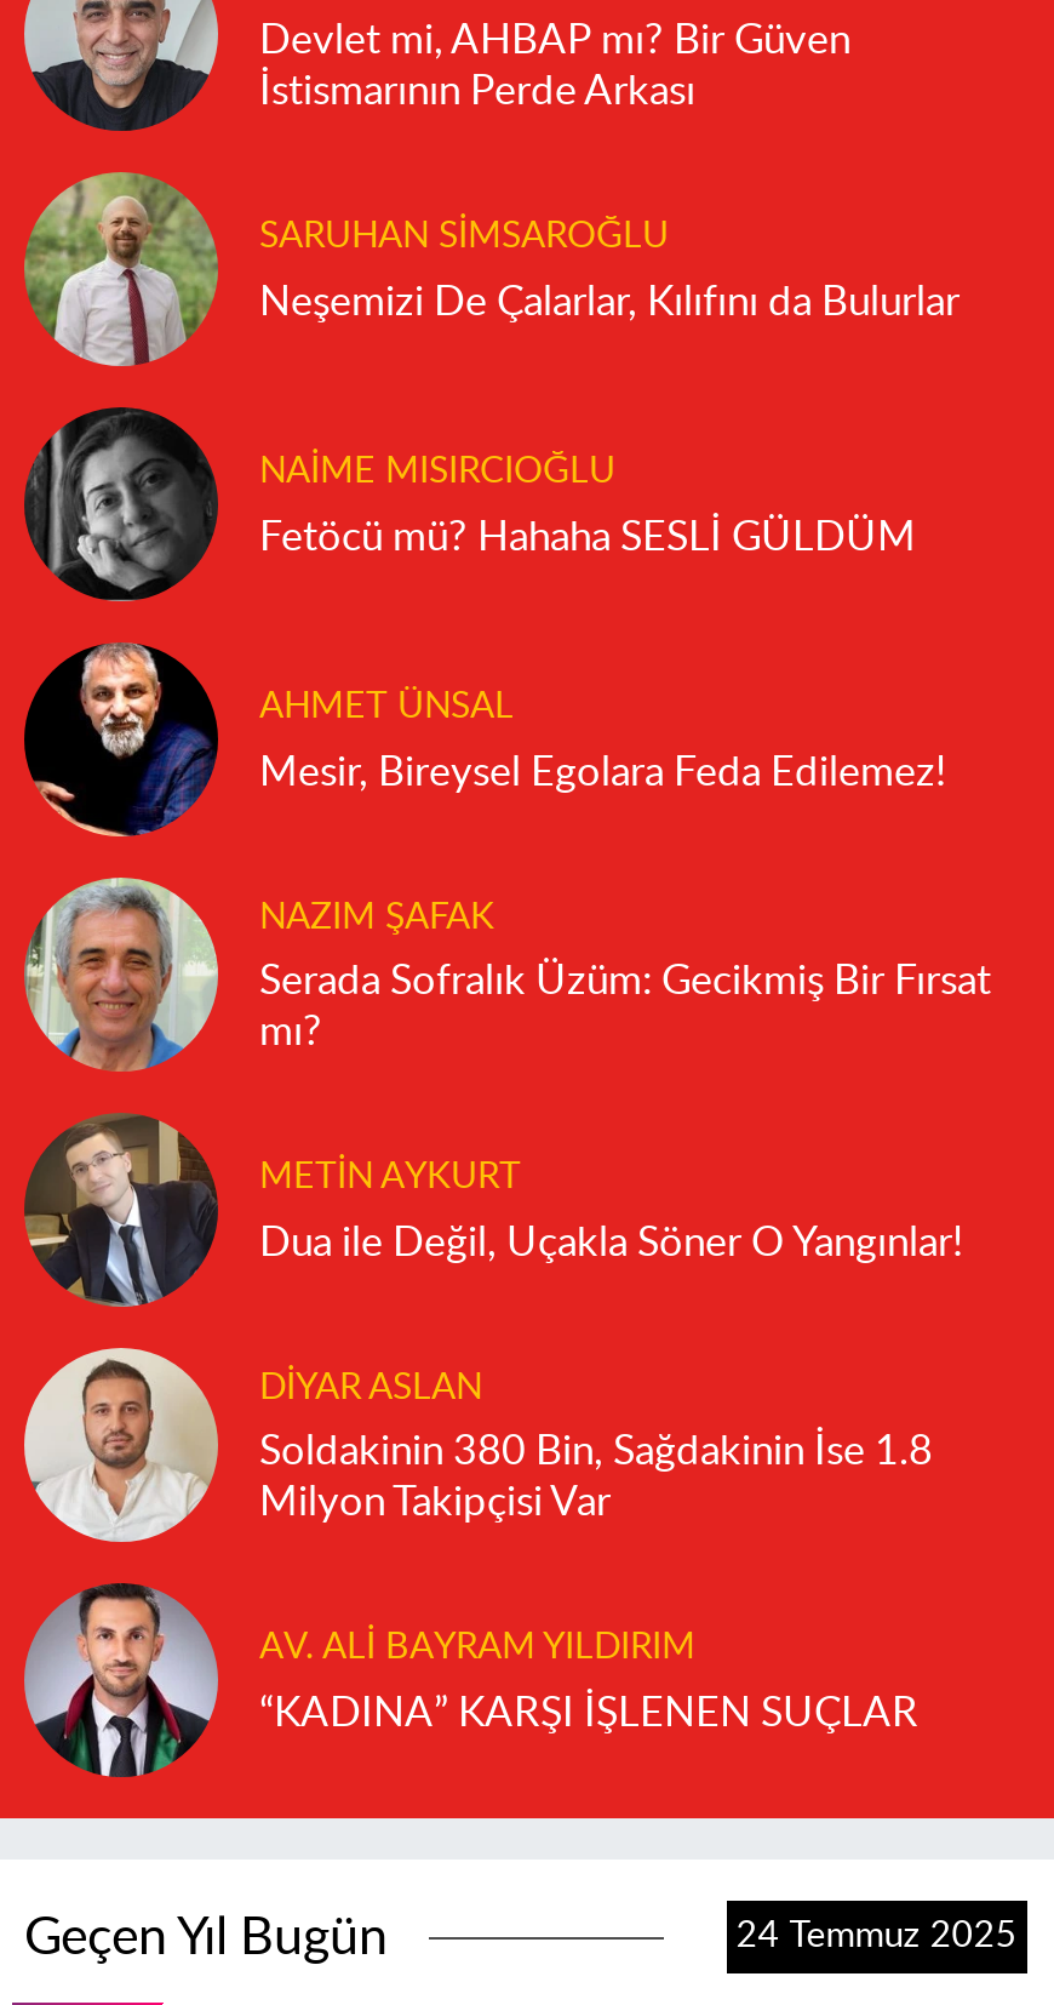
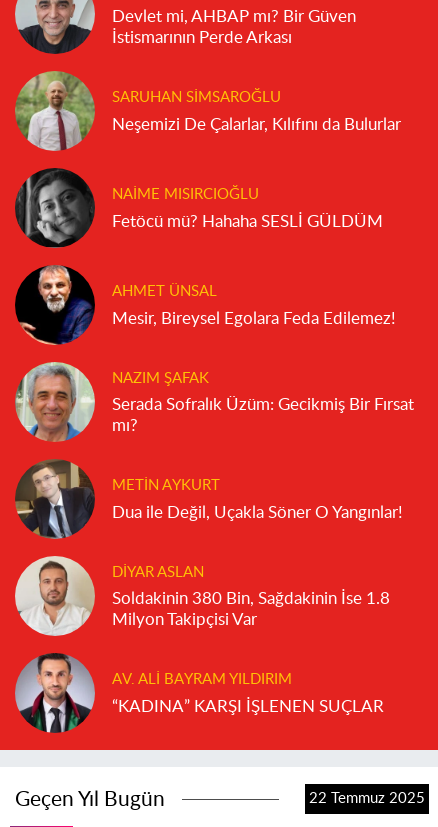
- 24 Temmuz 2025
+ 22 Temmuz 2025
